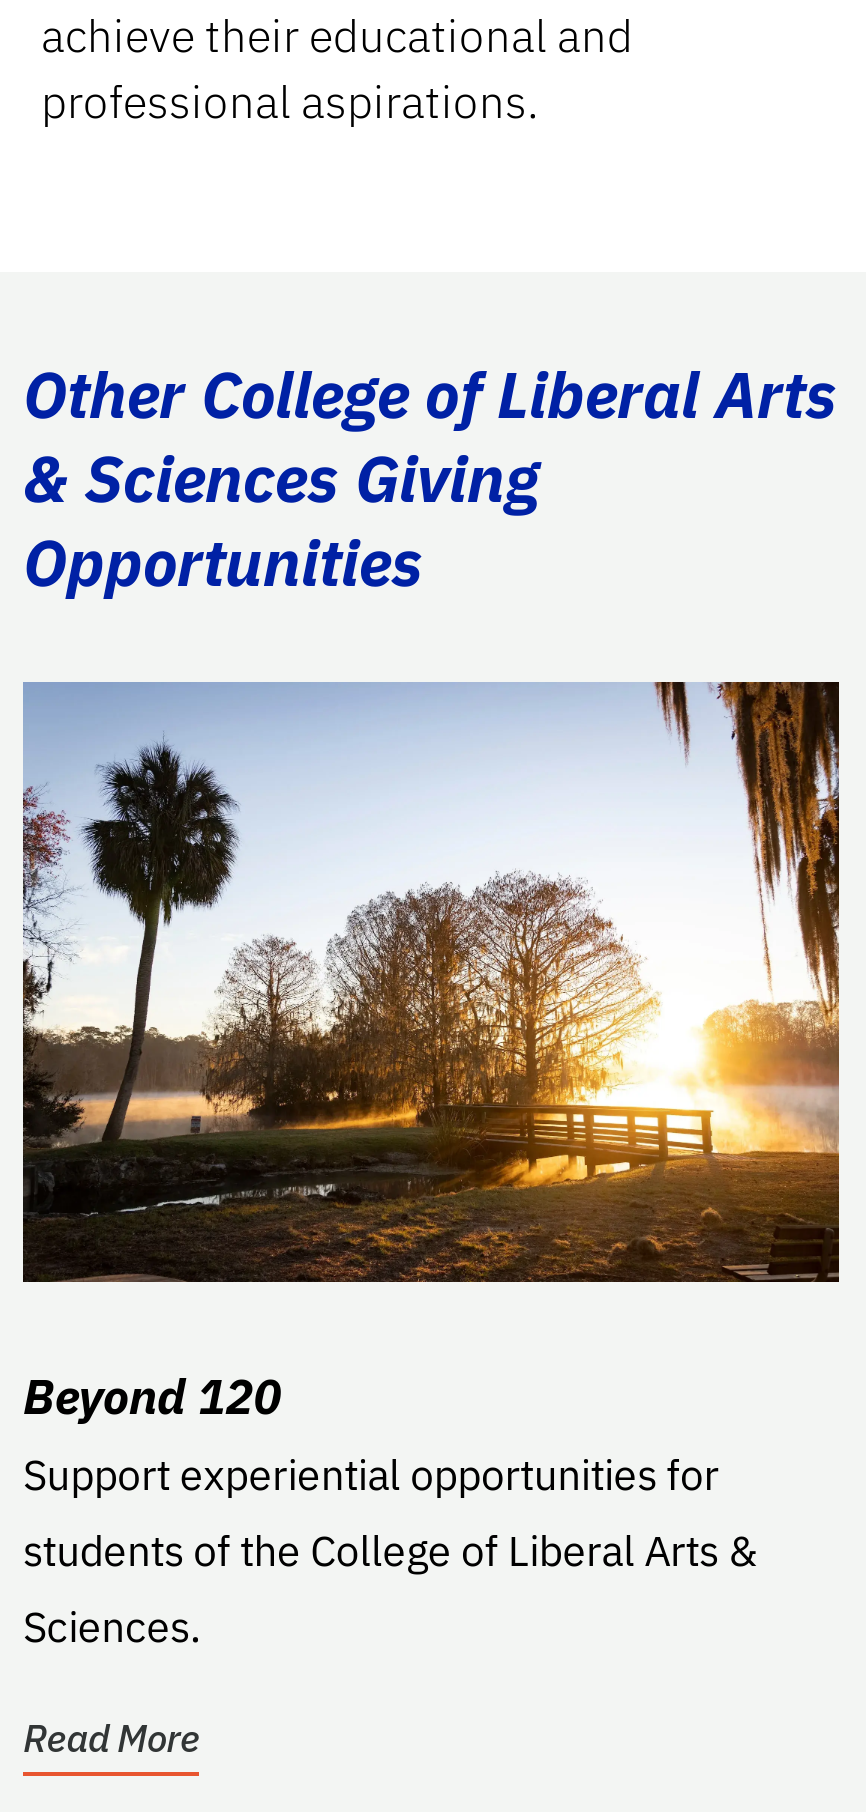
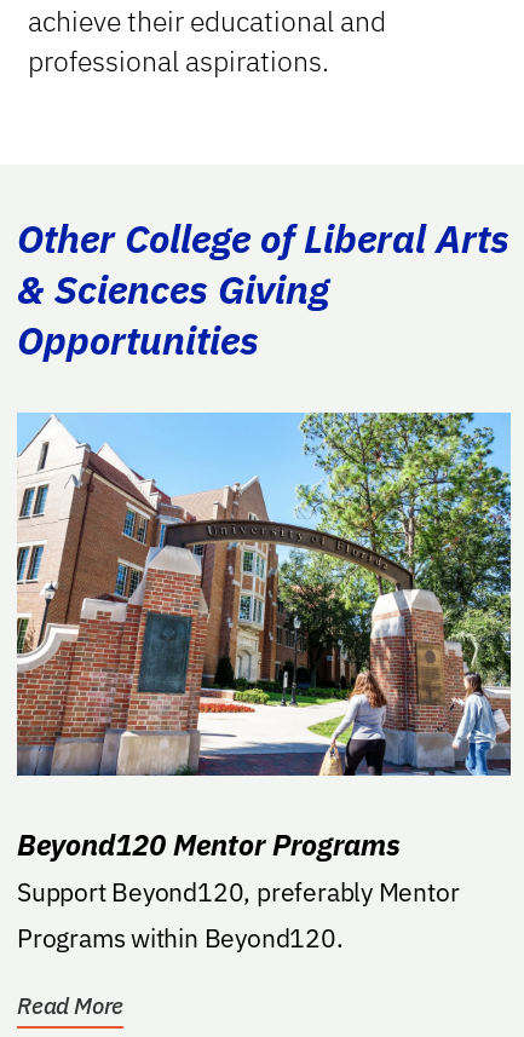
- [image]
- Beyond 120
- Support experiential opportunities for
- students of the College of Liberal Arts &
- Sciences.
+ [image]
+ Beyond120 Mentor Programs
+ Support Beyond120, preferably Mentor
+ Programs within Beyond120.
